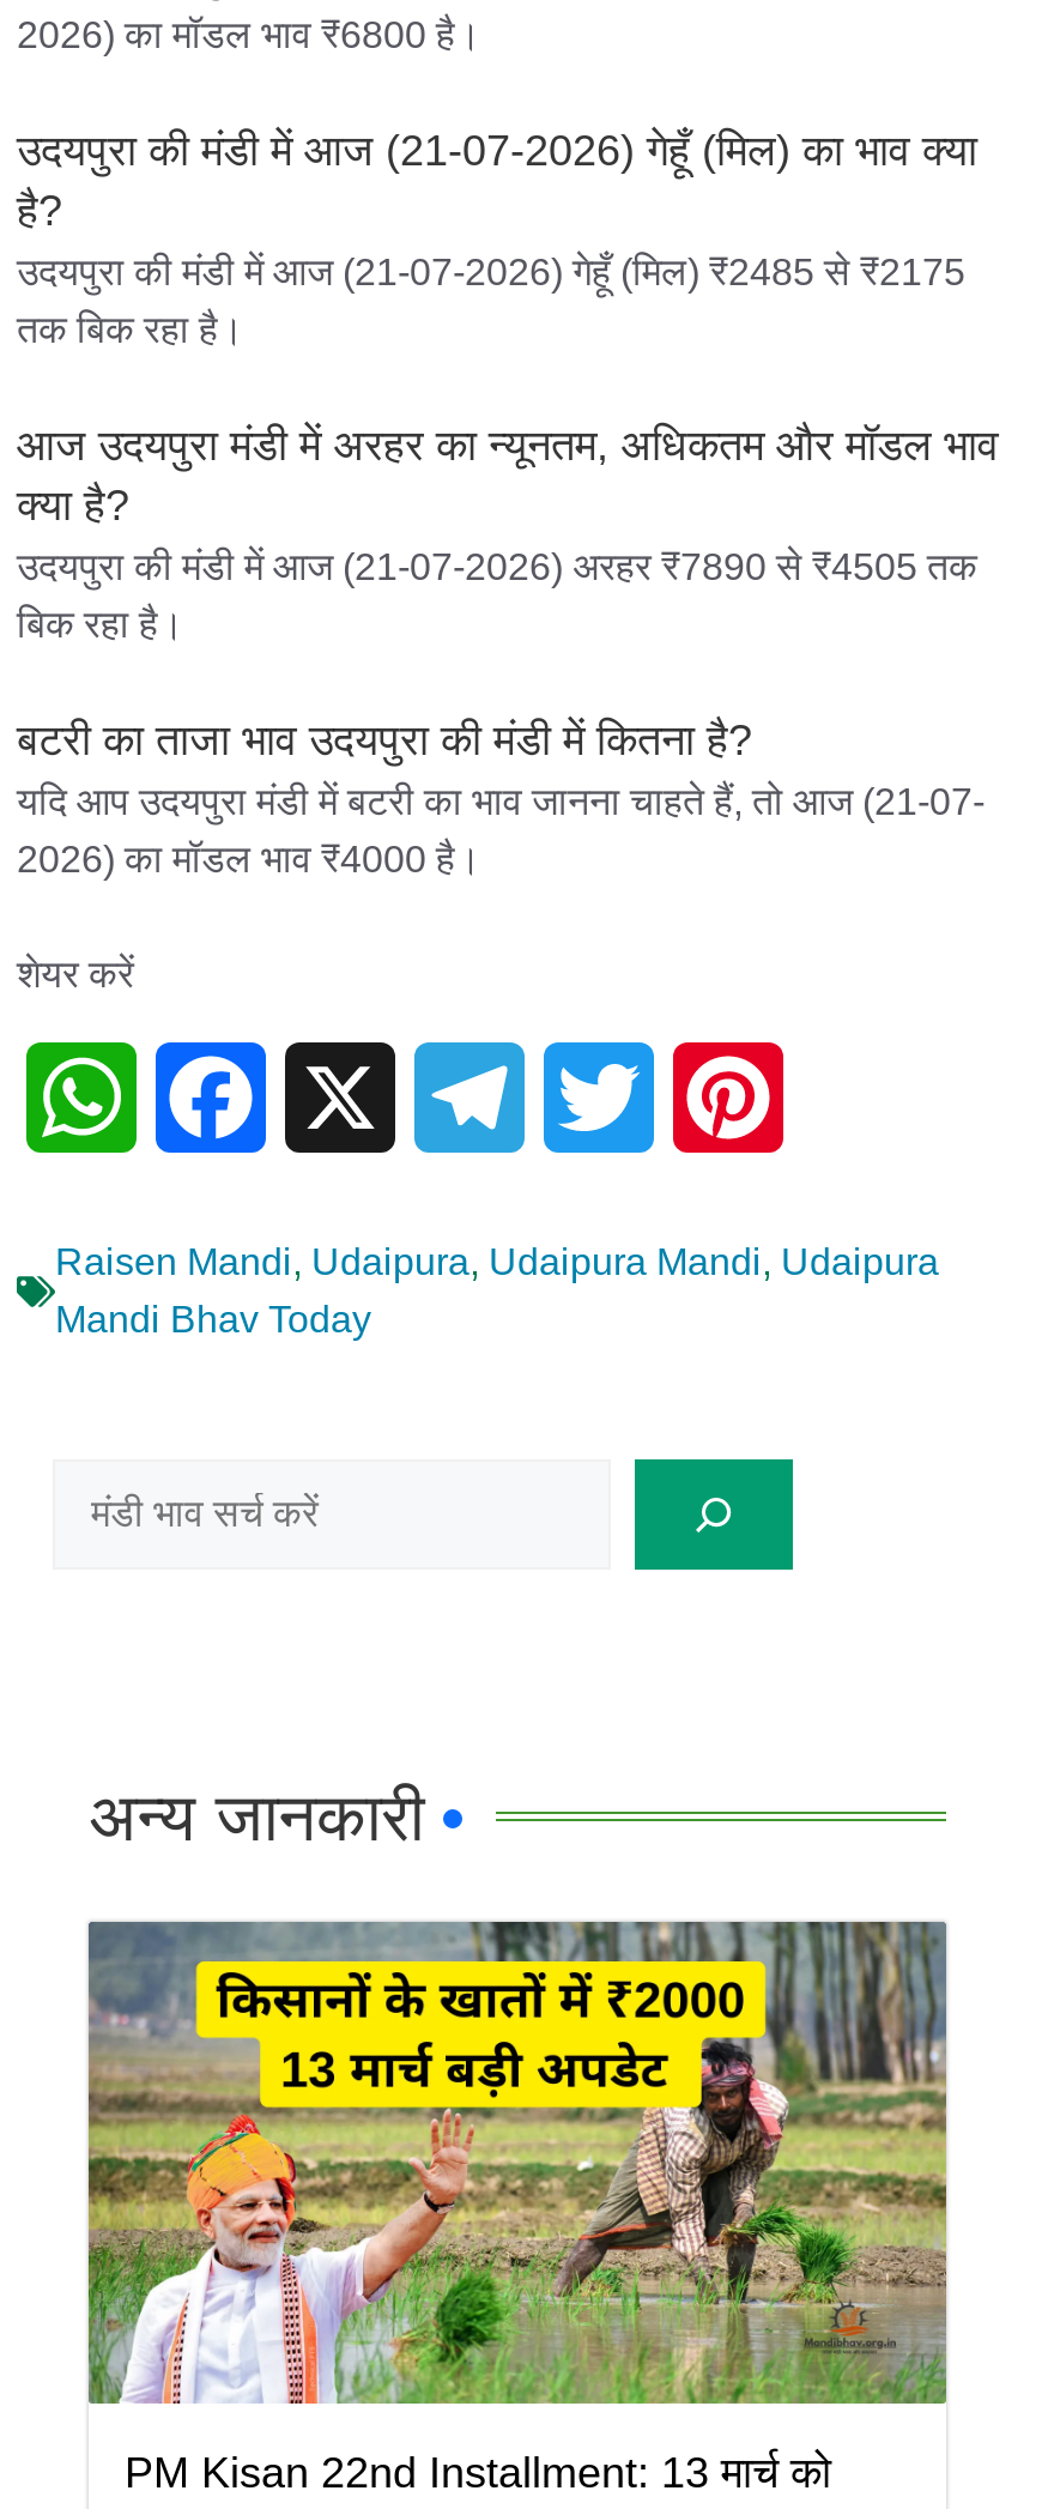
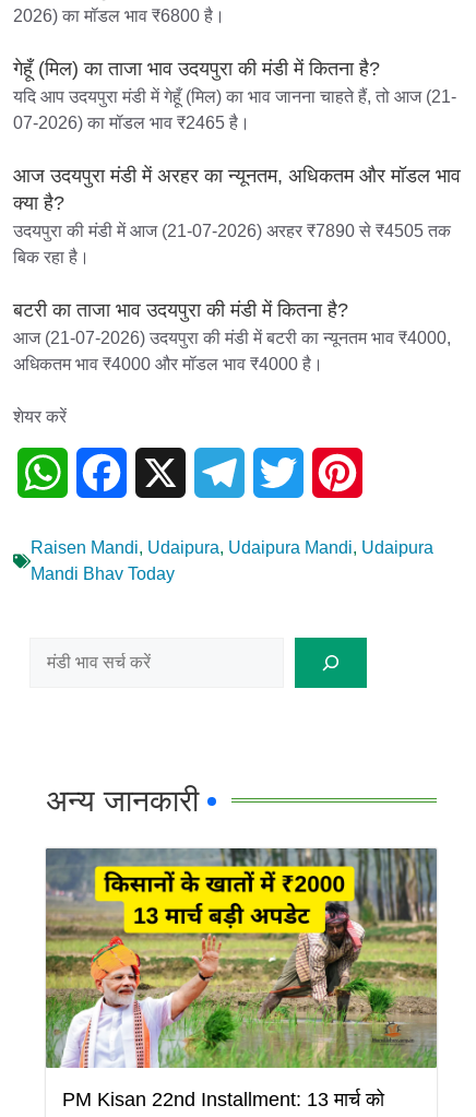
- उदयपुरा की मंडी में आज (21-07-2026) गेहूँ (मिल) का भाव क्या
- है?
- उदयपुरा की मंडी में आज (21-07-2026) गेहूँ (मिल) ₹2485 से ₹2175
- तक बिक रहा है।
+ गेहूँ (मिल) का ताजा भाव उदयपुरा की मंडी में कितना है?
+ यदि आप उदयपुरा मंडी में गेहूँ (मिल) का भाव जानना चाहते हैं, तो आज (21-
+ 07-2026) का मॉडल भाव ₹2465 है।

- यदि आप उदयपुरा मंडी में बटरी का भाव जानना चाहते हैं, तो आज (21-07-
- 2026) का मॉडल भाव ₹4000 है।
+ आज (21-07-2026) उदयपुरा की मंडी में बटरी का न्यूनतम भाव ₹4000,
+ अधिकतम भाव ₹4000 और मॉडल भाव ₹4000 है।
